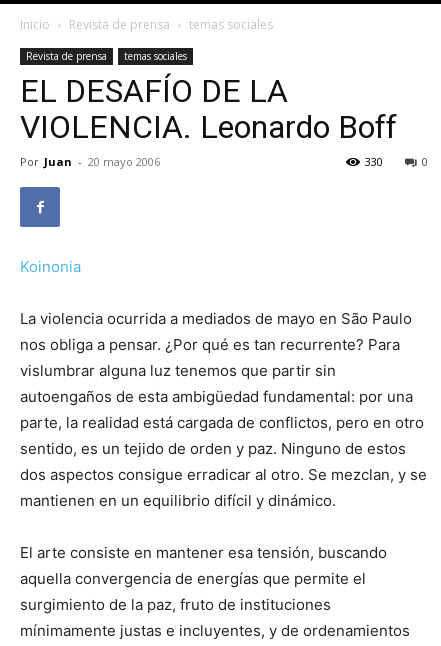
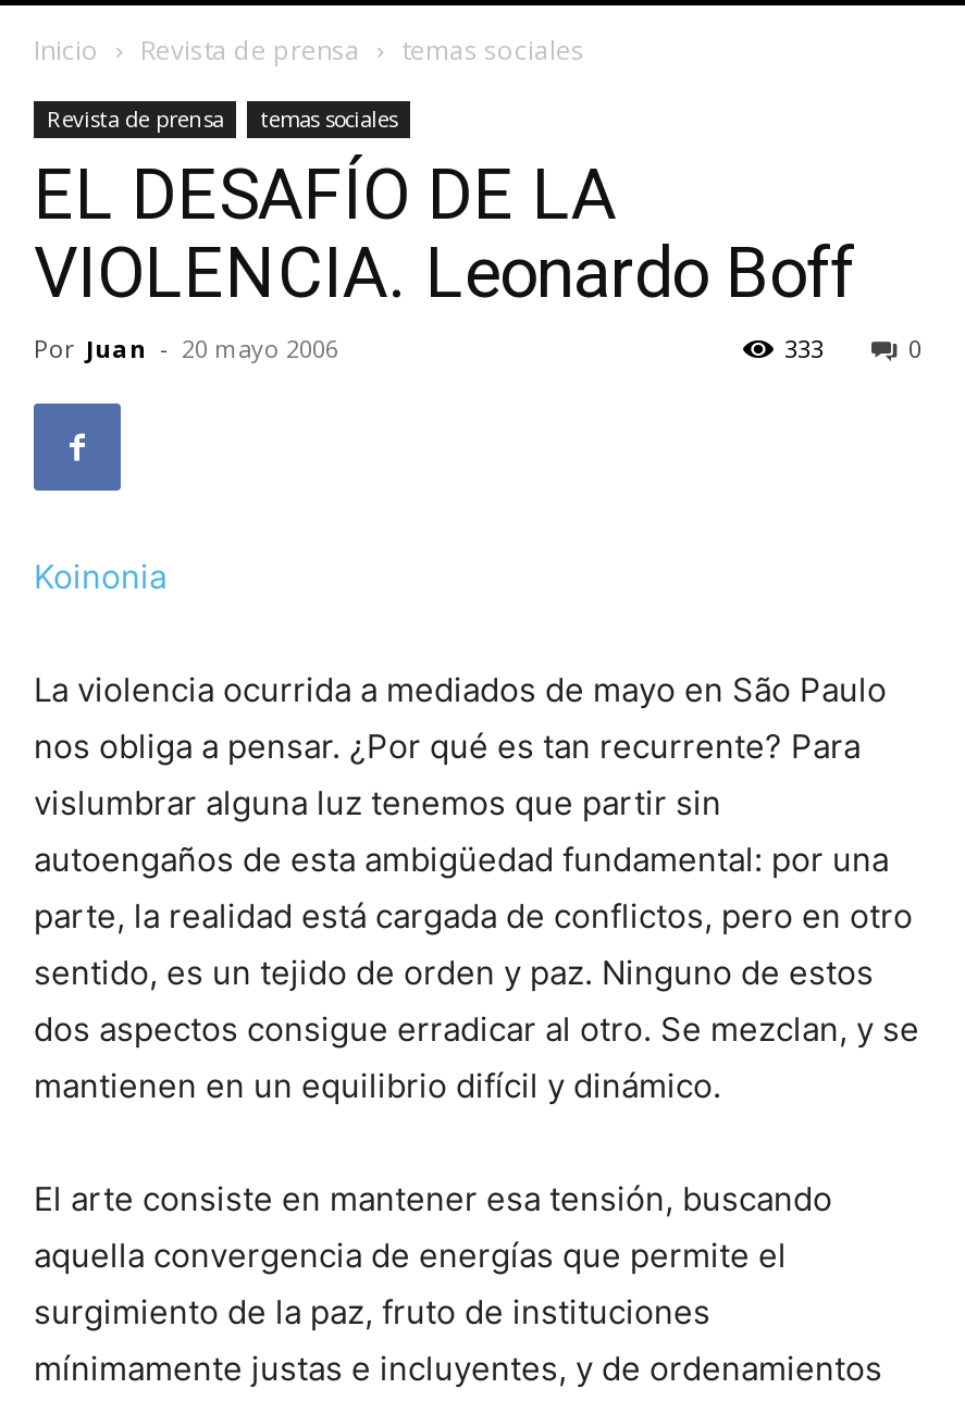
- 330
+ 333
